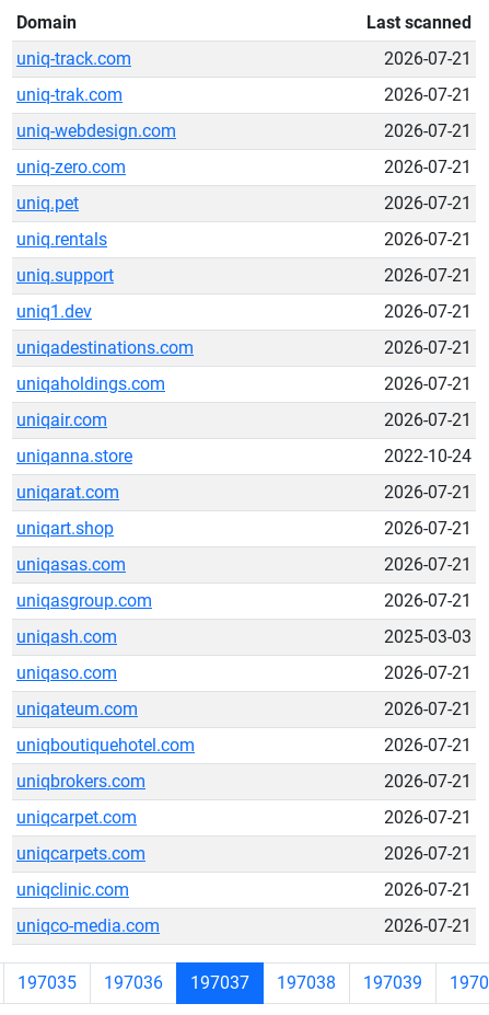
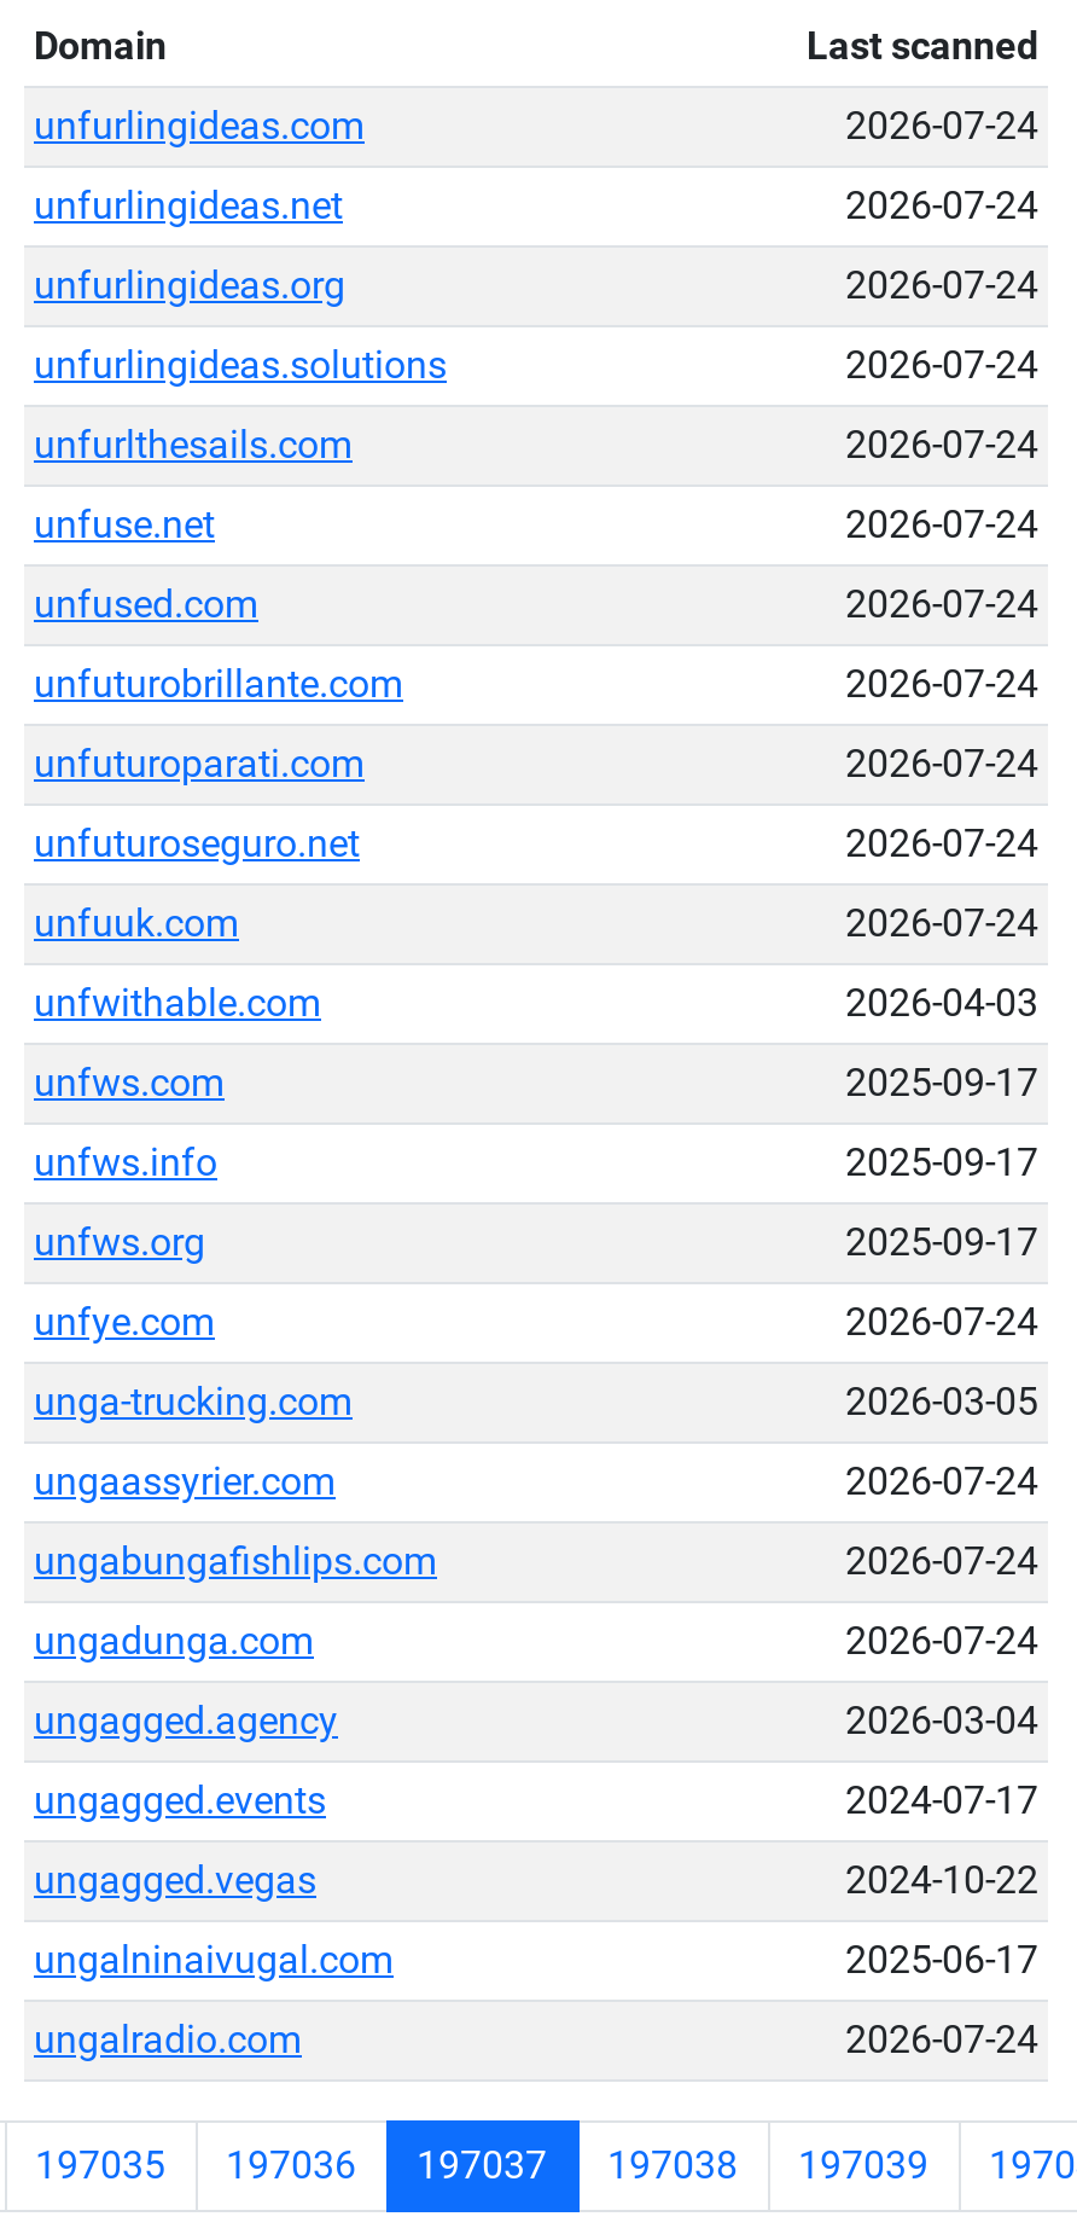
- uniq-track.com
- 2026-07-21
+ unfurlingideas.com
+ 2026-07-24

- uniq-trak.com
- 2026-07-21
+ unfurlingideas.net
+ 2026-07-24

- uniq-webdesign.com
- 2026-07-21
+ unfurlingideas.org
+ 2026-07-24

- uniq-zero.com
- 2026-07-21
+ unfurlingideas.solutions
+ 2026-07-24

- uniq.pet
- 2026-07-21
+ unfurlthesails.com
+ 2026-07-24

- uniq.rentals
- 2026-07-21
+ unfuse.net
+ 2026-07-24

- uniq.support
- 2026-07-21
+ unfused.com
+ 2026-07-24

- uniq1.dev
- 2026-07-21
+ unfuturobrillante.com
+ 2026-07-24

- uniqadestinations.com
- 2026-07-21
+ unfuturoparati.com
+ 2026-07-24

- uniqaholdings.com
- 2026-07-21
+ unfuturoseguro.net
+ 2026-07-24

- uniqair.com
- 2026-07-21
+ unfuuk.com
+ 2026-07-24

- uniqanna.store
- 2022-10-24
+ unfwithable.com
+ 2026-04-03

- uniqarat.com
- 2026-07-21
+ unfws.com
+ 2025-09-17

- uniqart.shop
- 2026-07-21
+ unfws.info
+ 2025-09-17

- uniqasas.com
- 2026-07-21
+ unfws.org
+ 2025-09-17

- uniqasgroup.com
- 2026-07-21
+ unfye.com
+ 2026-07-24

- uniqash.com
- 2025-03-03
+ unga-trucking.com
+ 2026-03-05

- uniqaso.com
- 2026-07-21
+ ungaassyrier.com
+ 2026-07-24

- uniqateum.com
- 2026-07-21
+ ungabungafishlips.com
+ 2026-07-24

- uniqboutiquehotel.com
- 2026-07-21
+ ungadunga.com
+ 2026-07-24

- uniqbrokers.com
- 2026-07-21
+ ungagged.agency
+ 2026-03-04

- uniqcarpet.com
- 2026-07-21
+ ungagged.events
+ 2024-07-17

- uniqcarpets.com
- 2026-07-21
+ ungagged.vegas
+ 2024-10-22

- uniqclinic.com
- 2026-07-21
+ ungalninaivugal.com
+ 2025-06-17

- uniqco-media.com
- 2026-07-21
+ ungalradio.com
+ 2026-07-24
